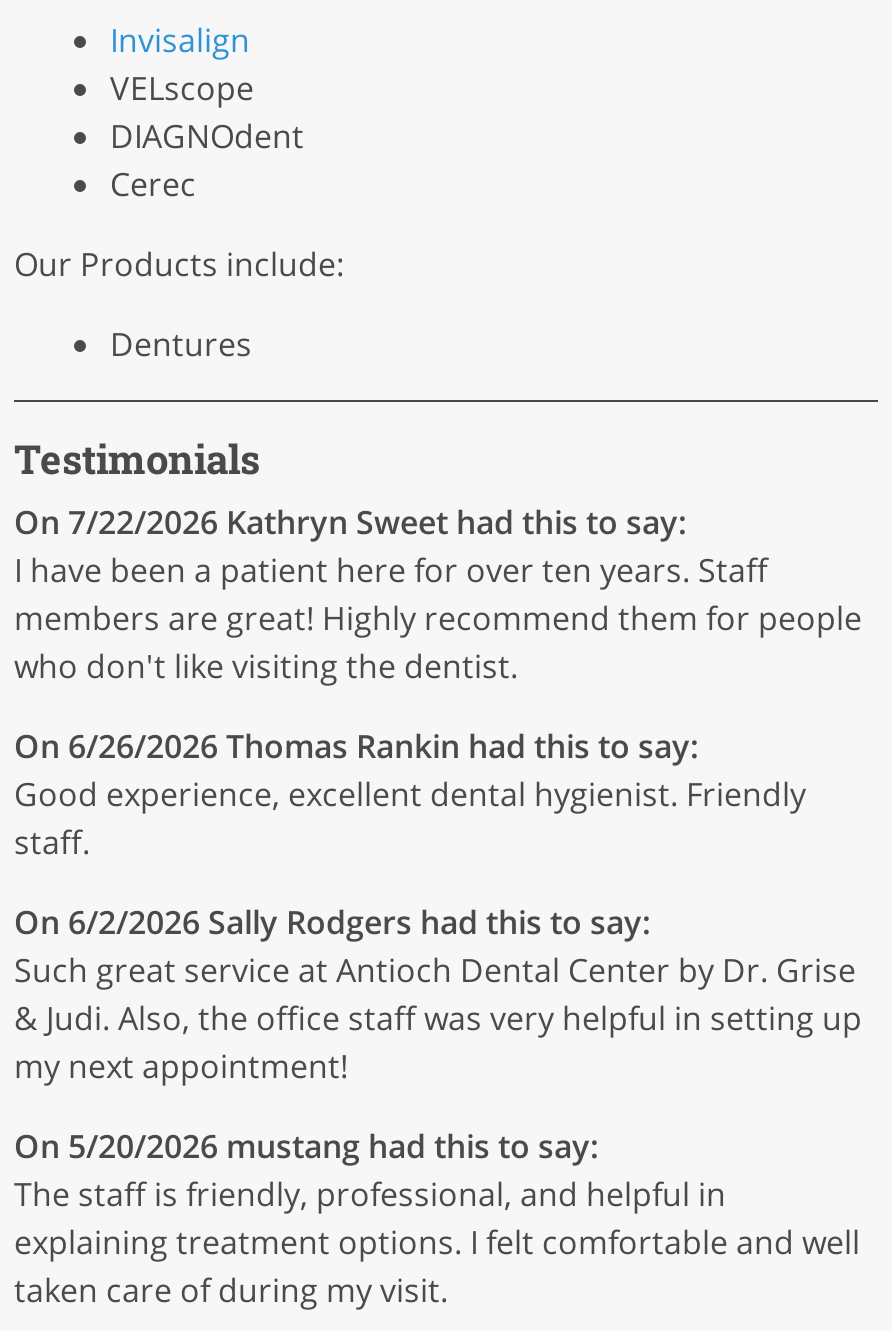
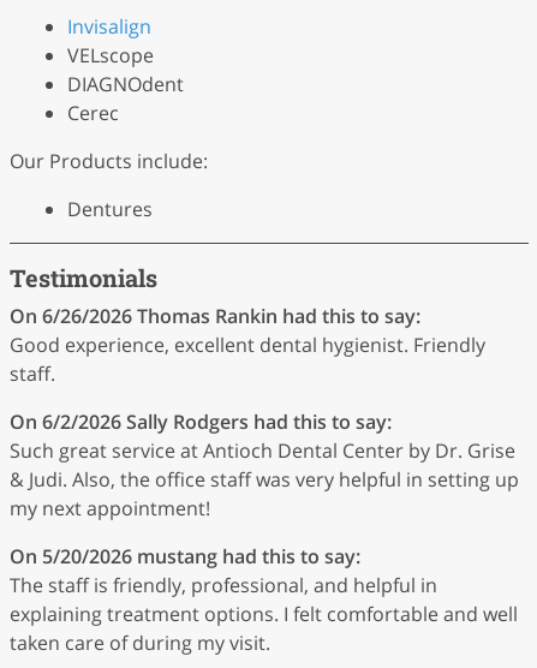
- On 7/22/2026 Kathryn Sweet had this to say:
- I have been a patient here for over ten years. Staff
- members are great! Highly recommend them for people
- who don't like visiting the dentist.
